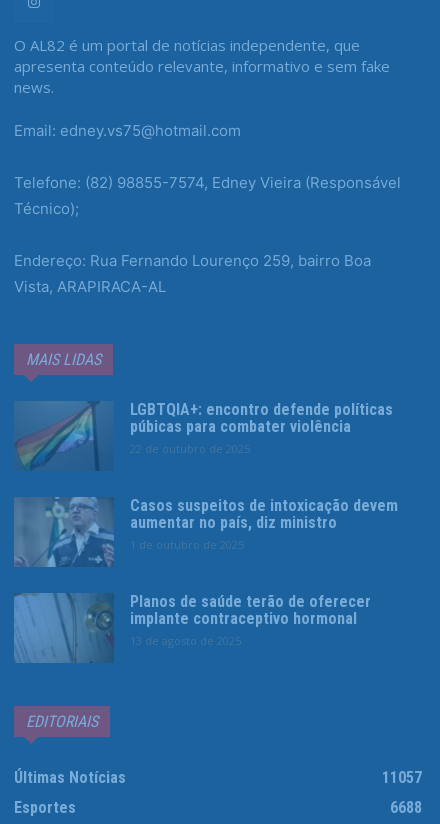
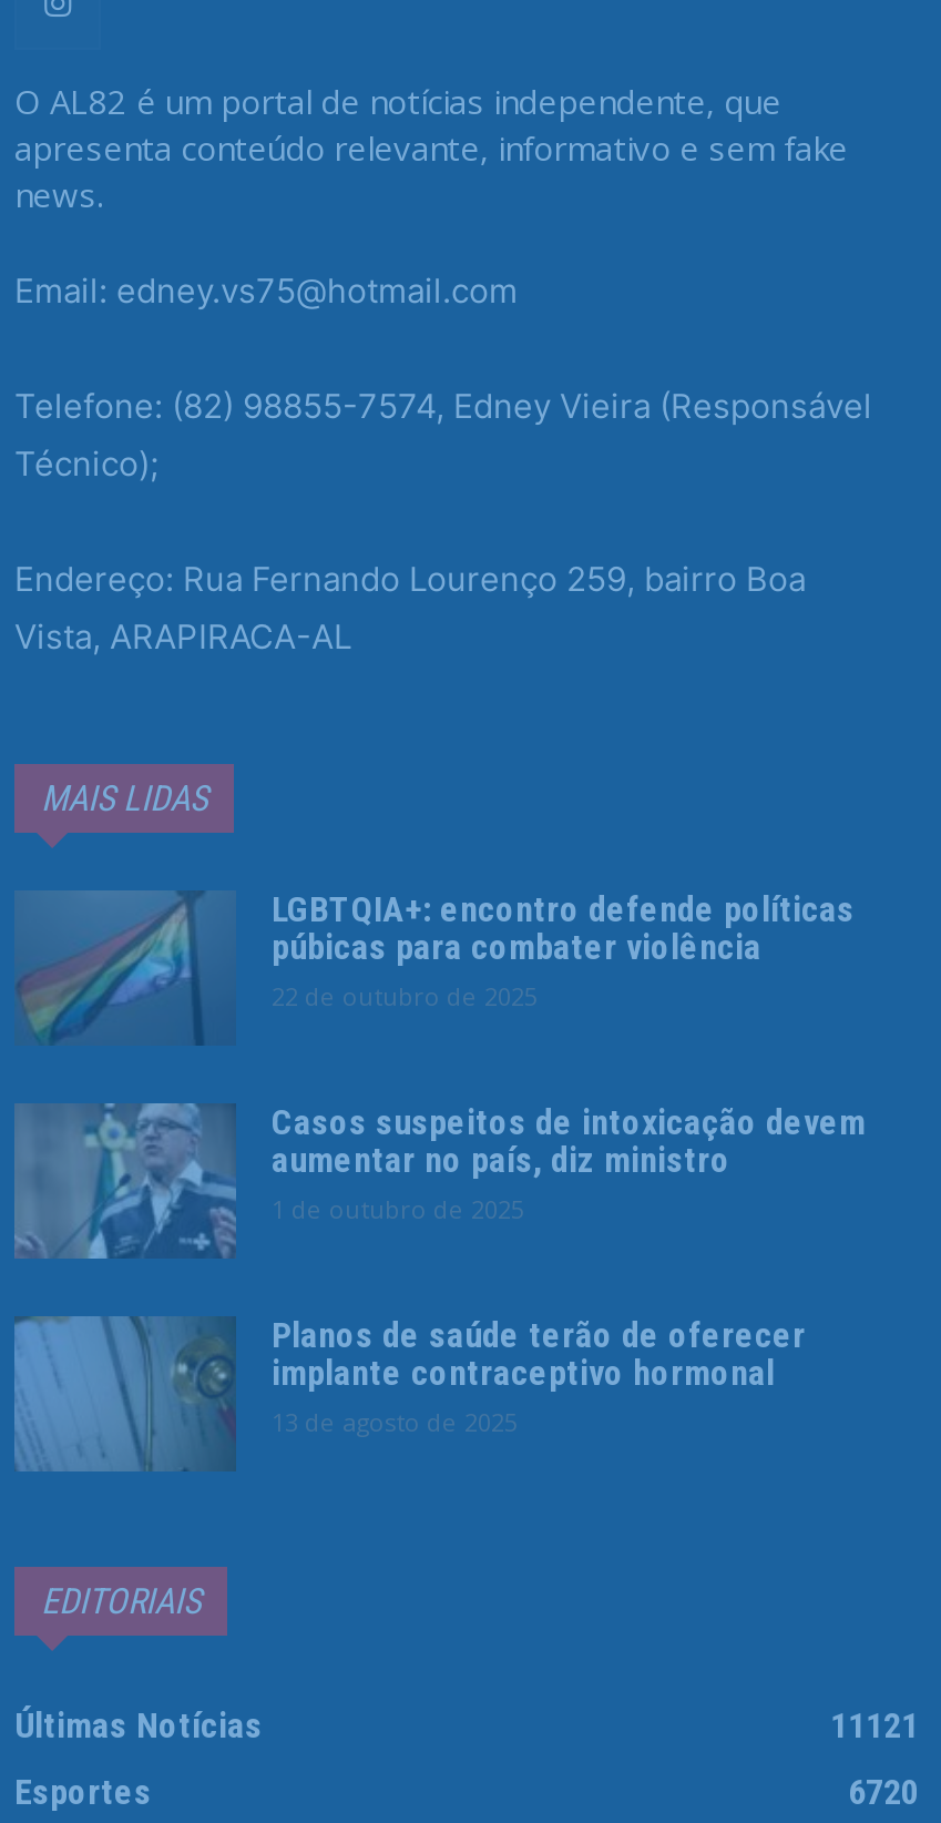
- 11057
+ 11121

- 6688
+ 6720
